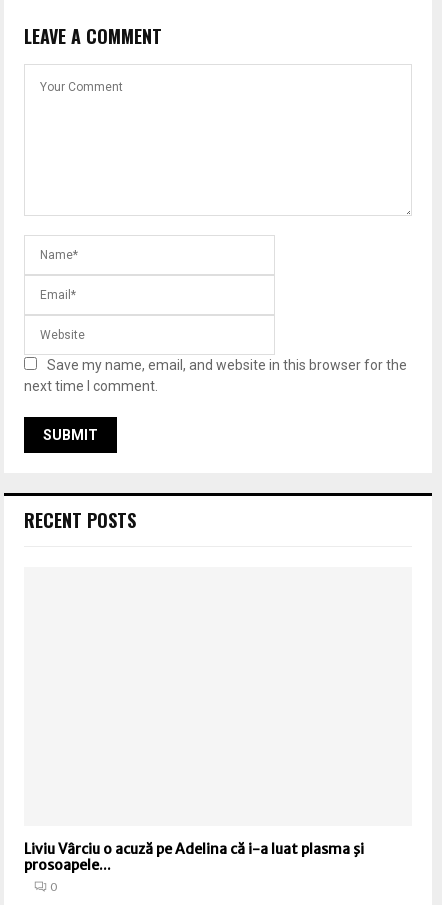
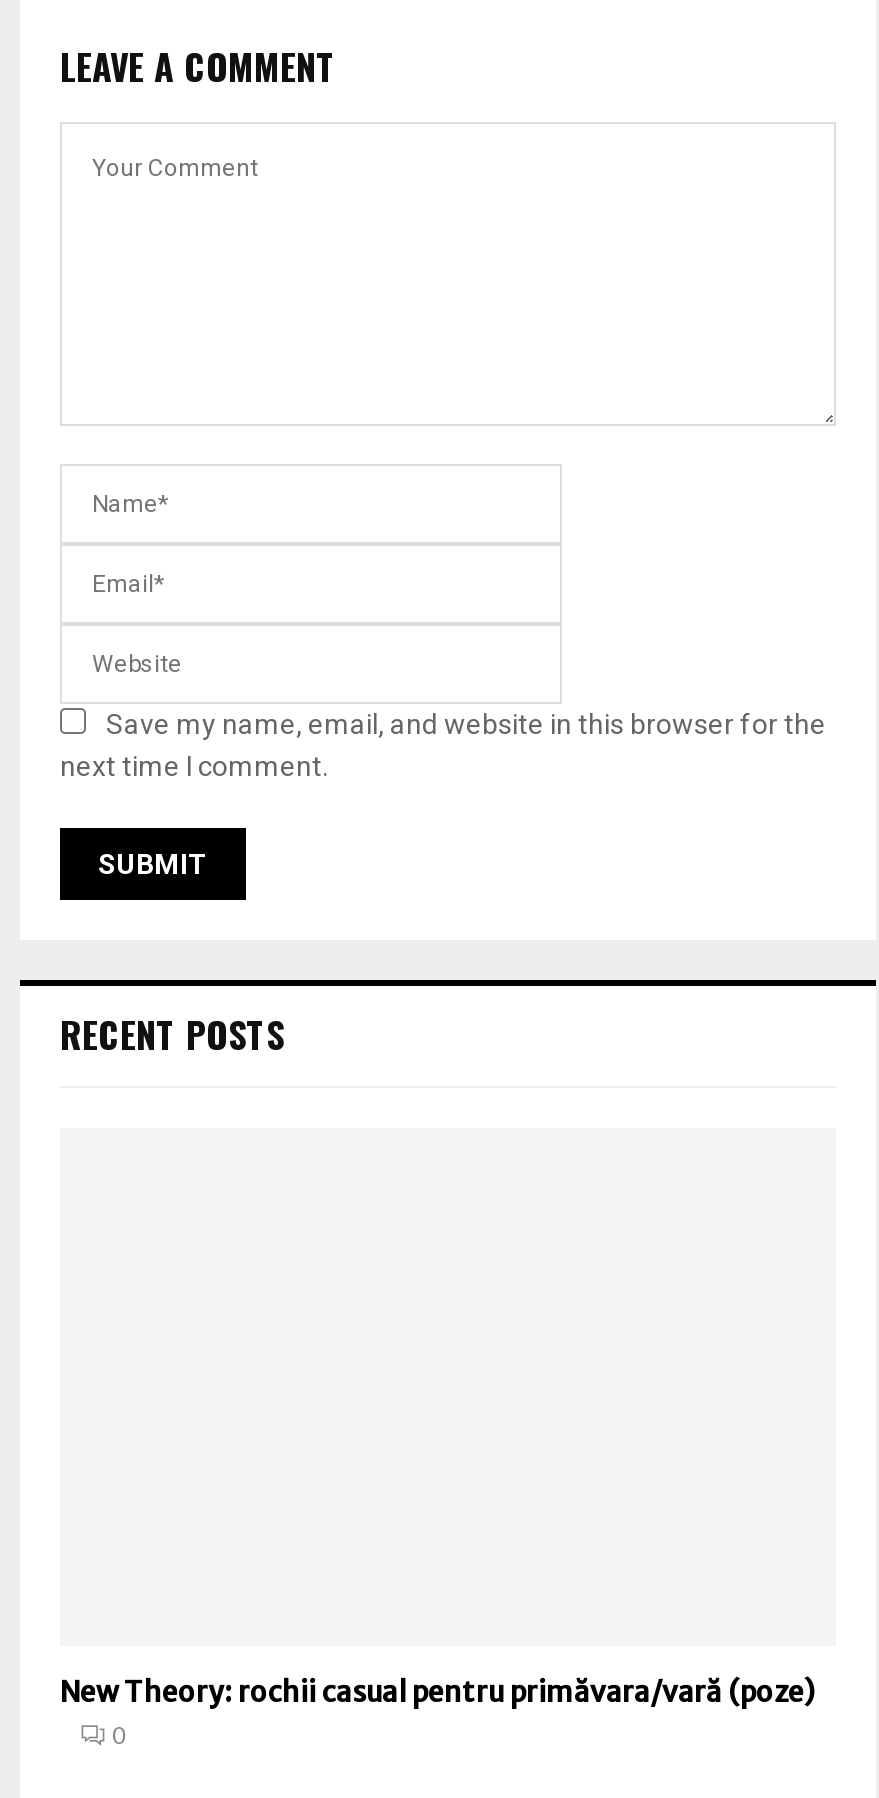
- Liviu Vârciu o acuză pe Adelina că i-a luat plasma şi
- prosoapele...
+ New Theory: rochii casual pentru primăvara/vară (poze)
